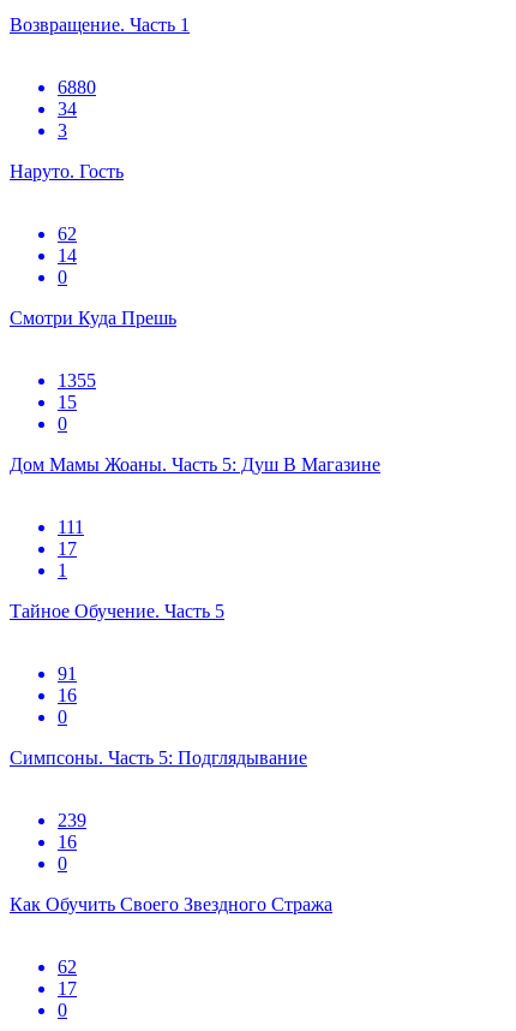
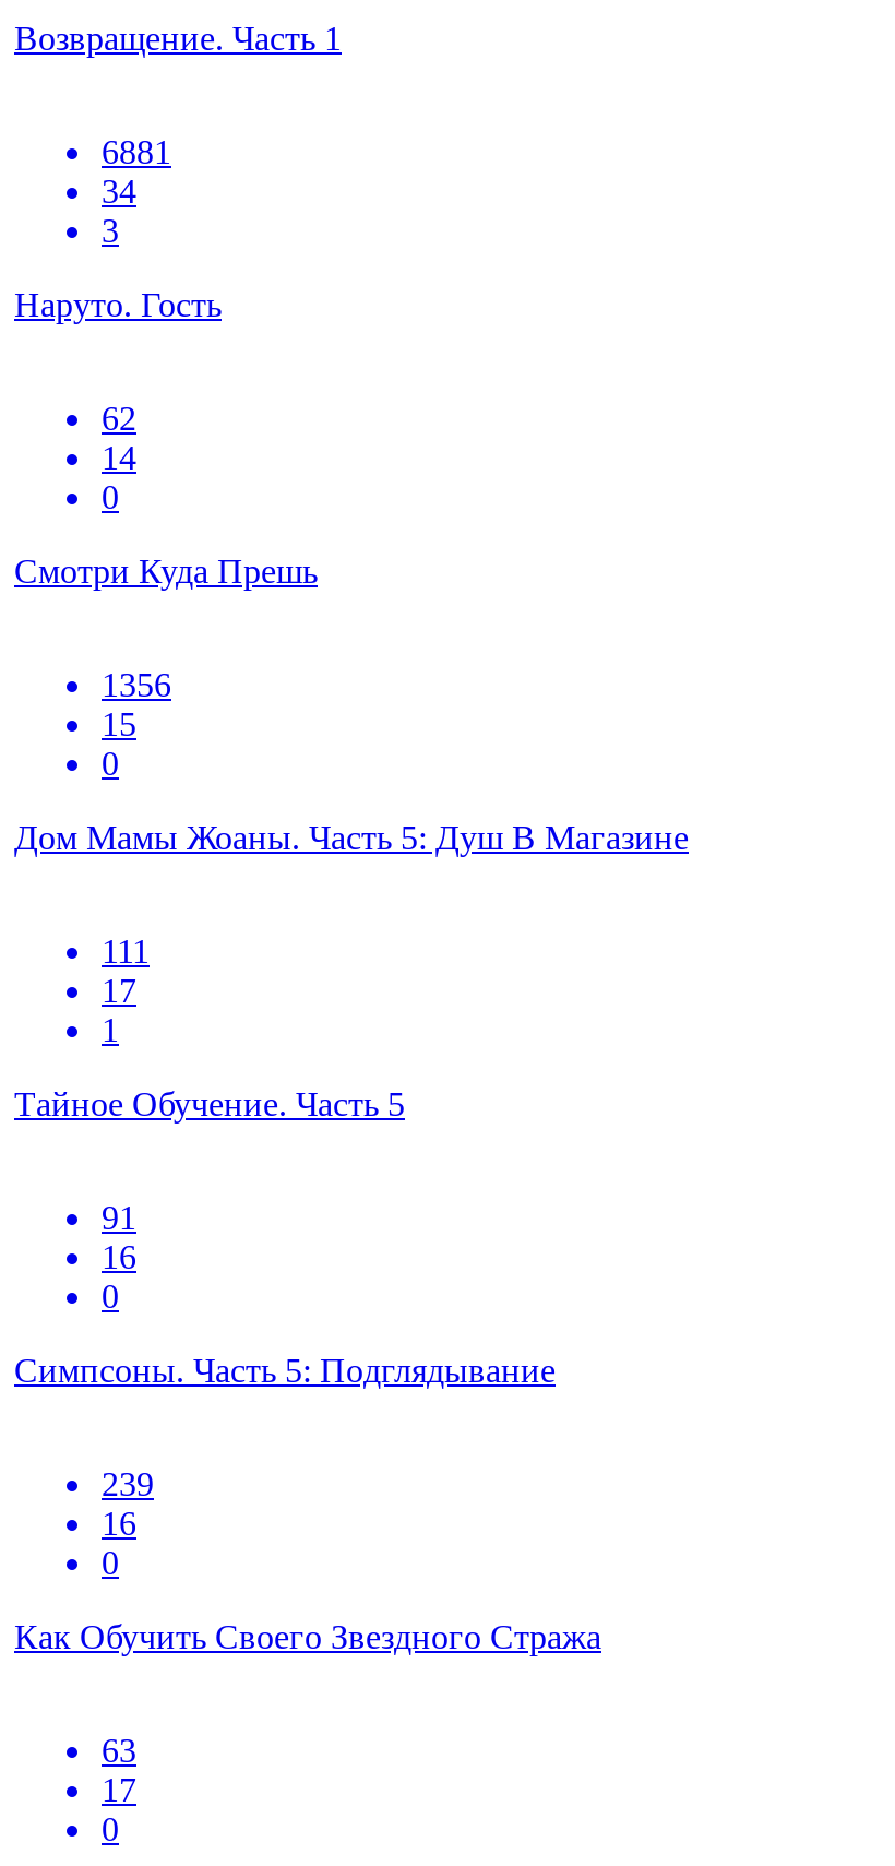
- 6880
+ 6881

- 1355
+ 1356

- 62
+ 63
